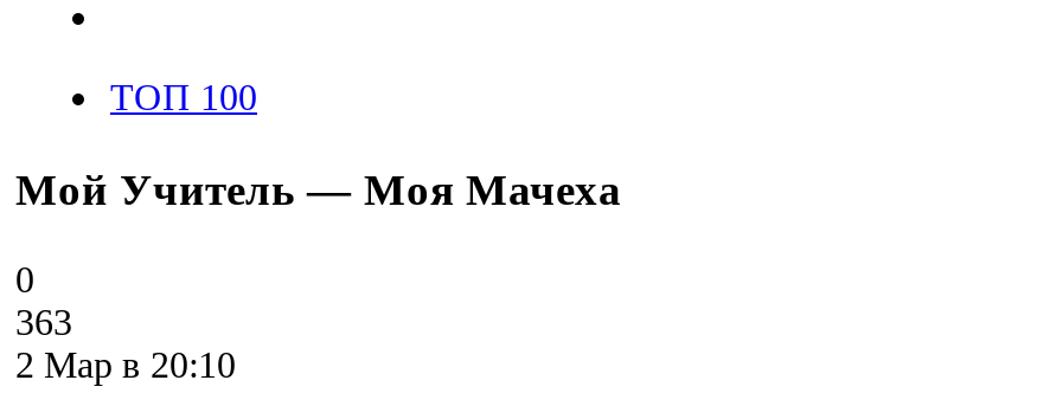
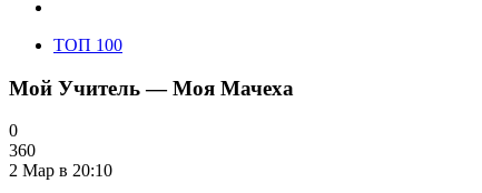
- 363
+ 360
